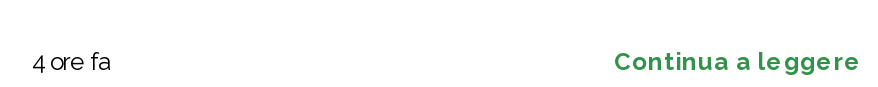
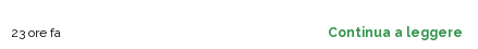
- 4 ore fa
+ 23 ore fa
